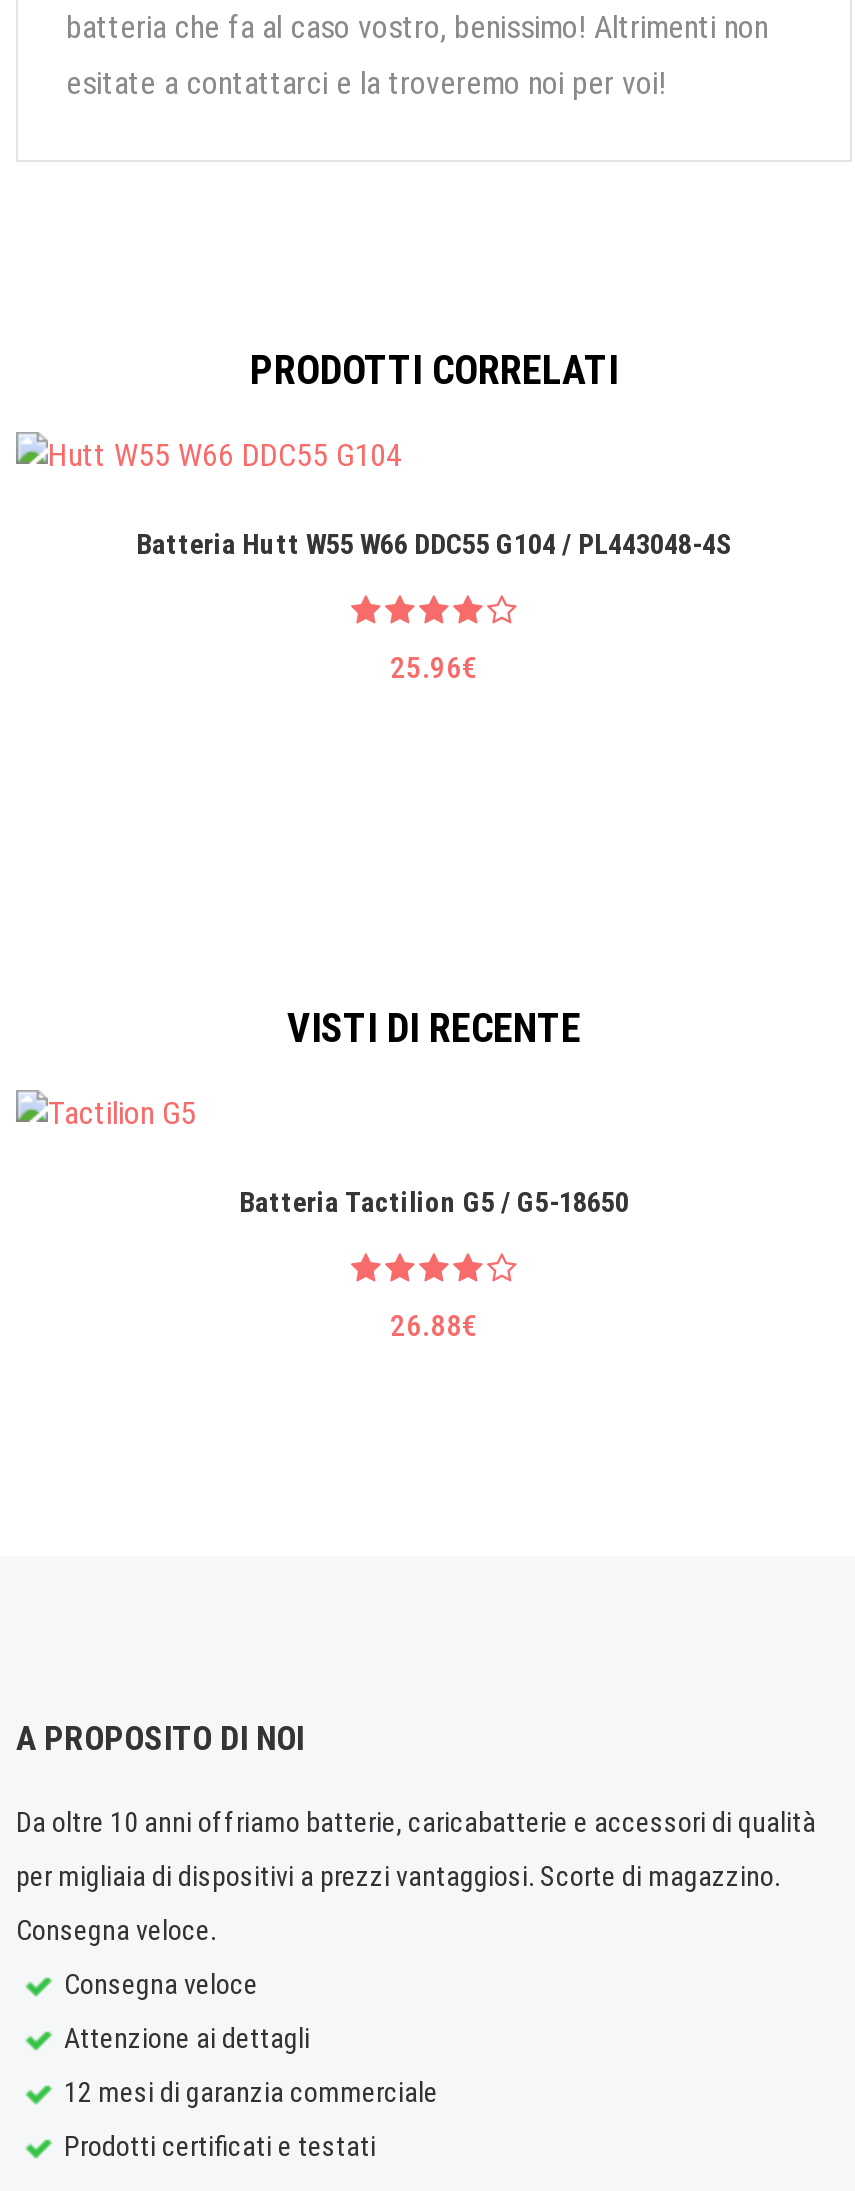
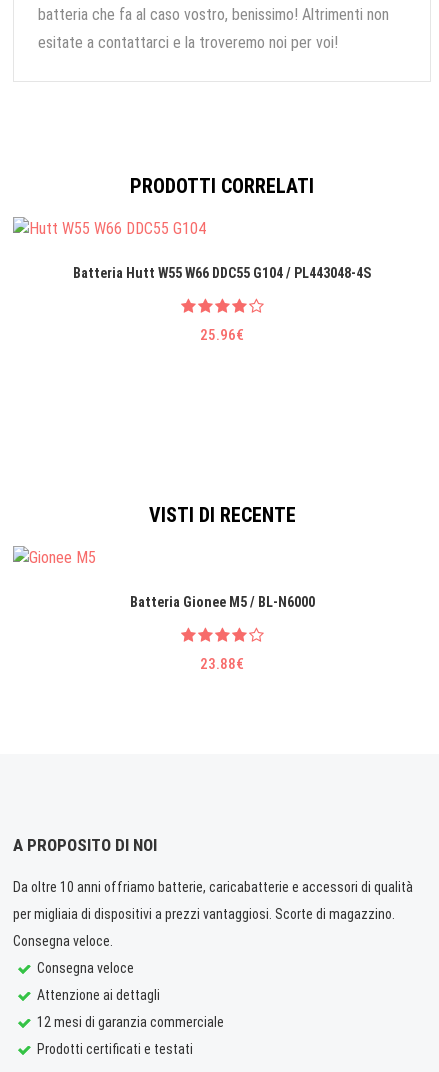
- Batteria Tactilion G5 / G5-18650
+ Batteria Gionee M5 / BL-N6000

- 26.88€
+ 23.88€
